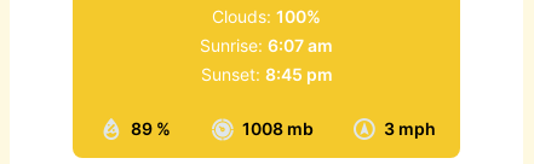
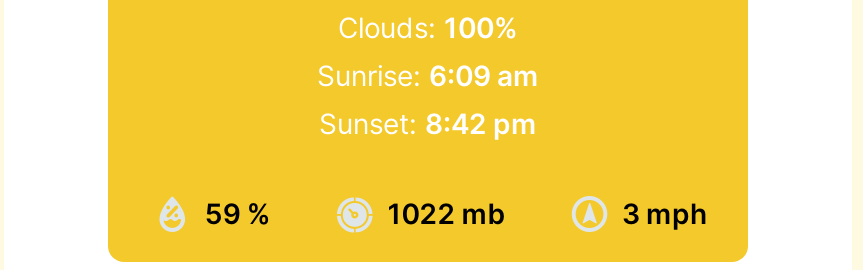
- Sunrise: 6:07 am
+ Sunrise: 6:09 am

- Sunset: 8:45 pm
+ Sunset: 8:42 pm

- 89 %
+ 59 %

- 1008 mb
+ 1022 mb
